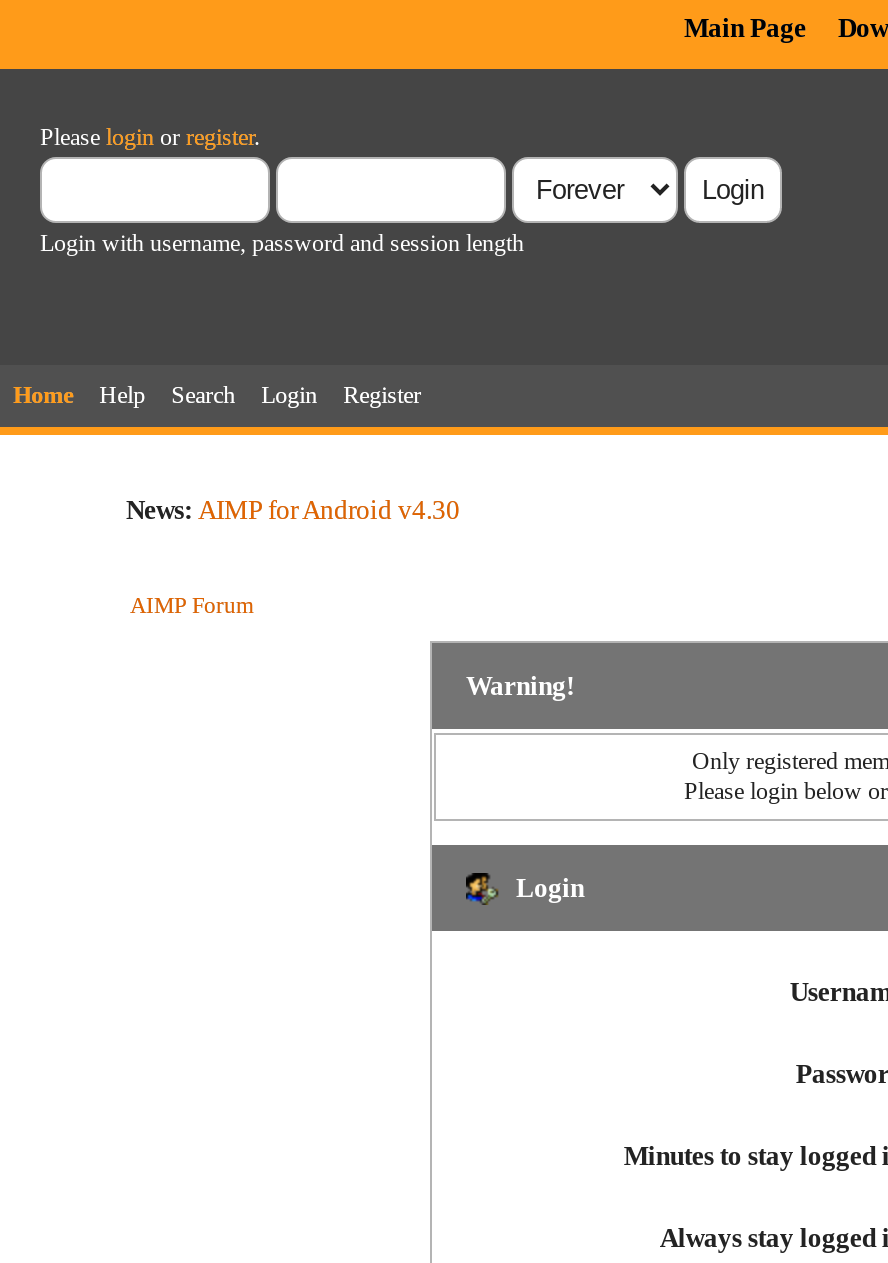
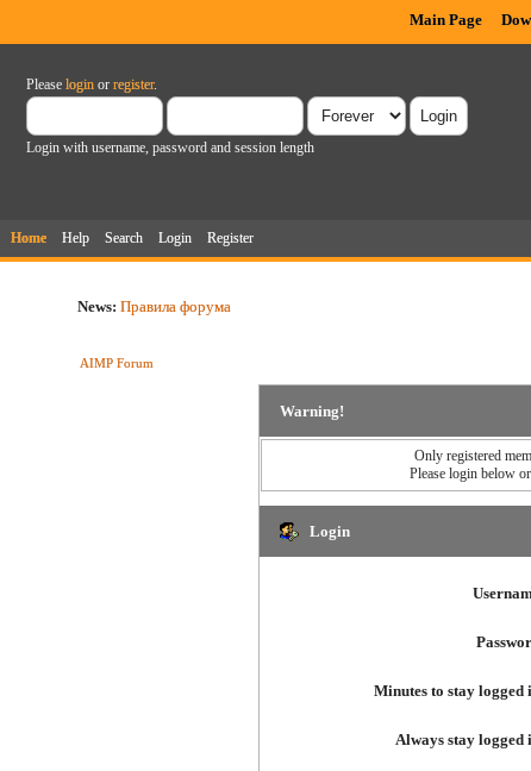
- News: AIMP for Android v4.30
+ News: Правила форума
